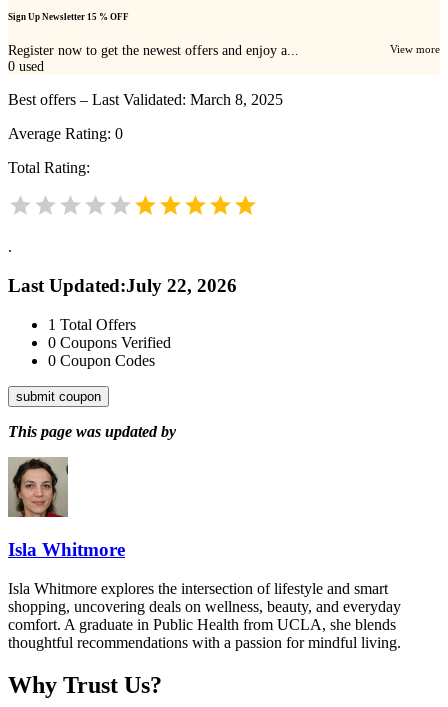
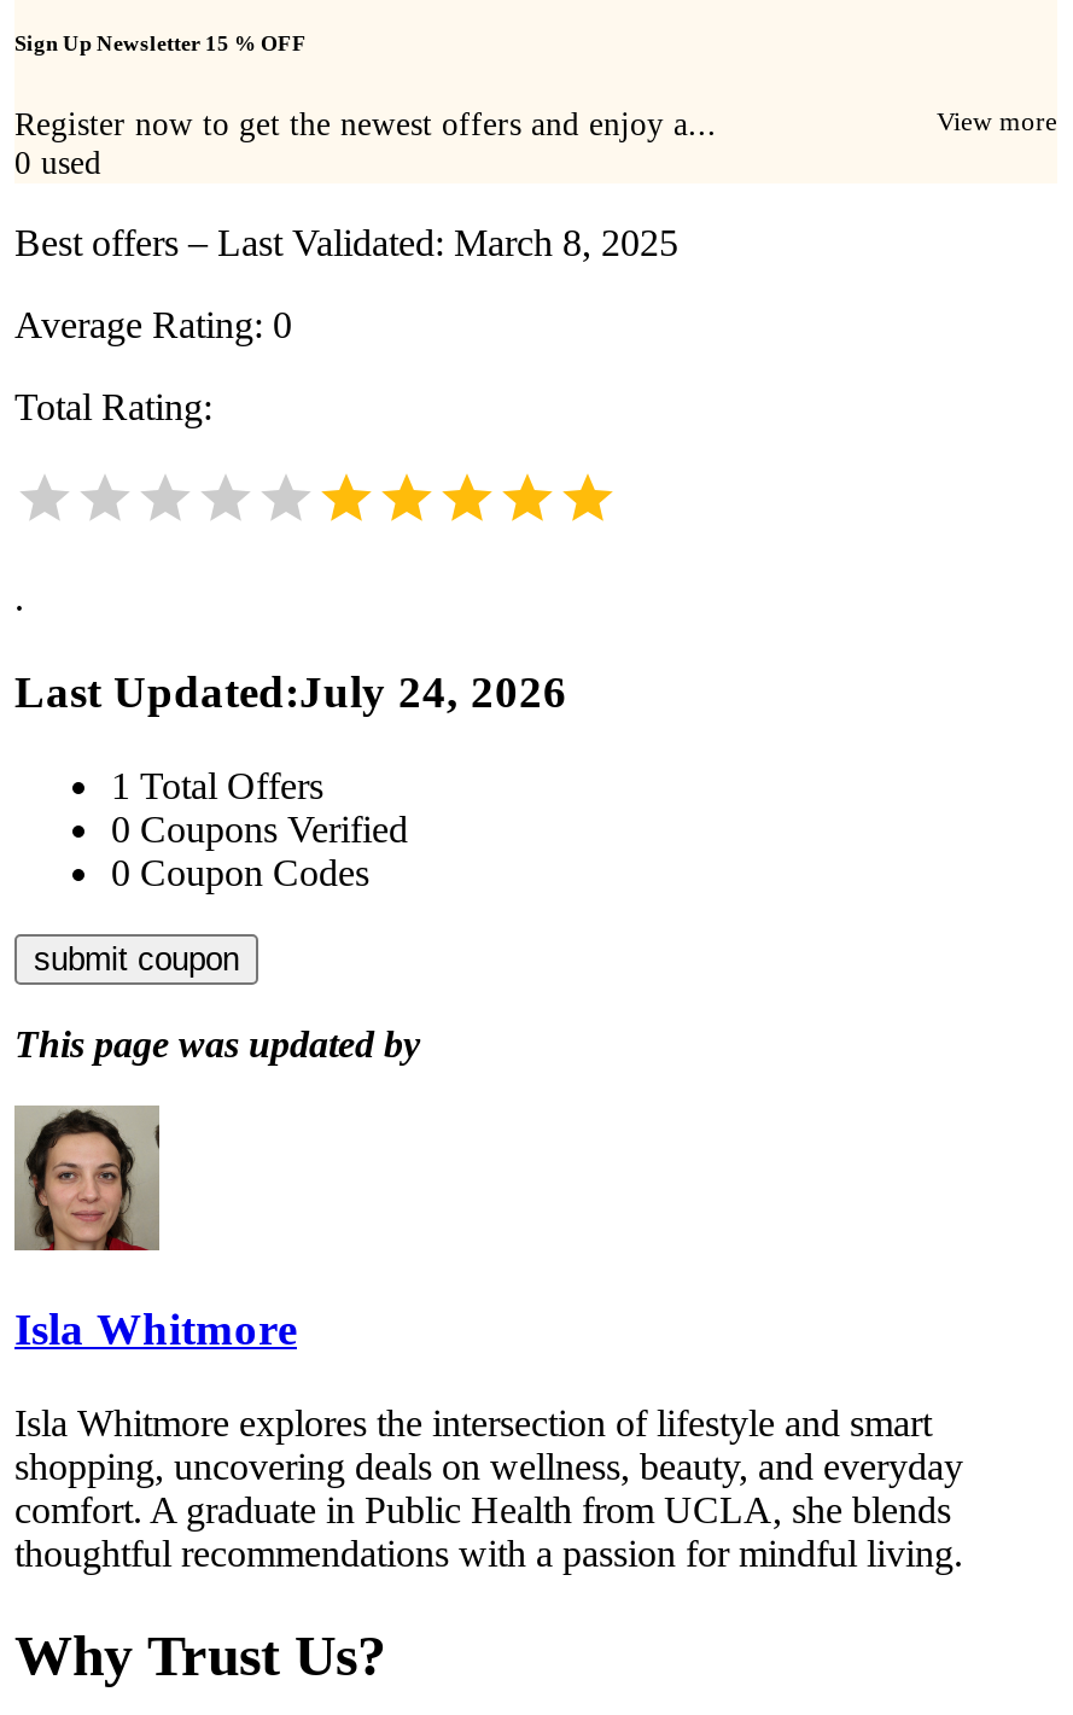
- Last Updated:July 22, 2026
+ Last Updated:July 24, 2026
